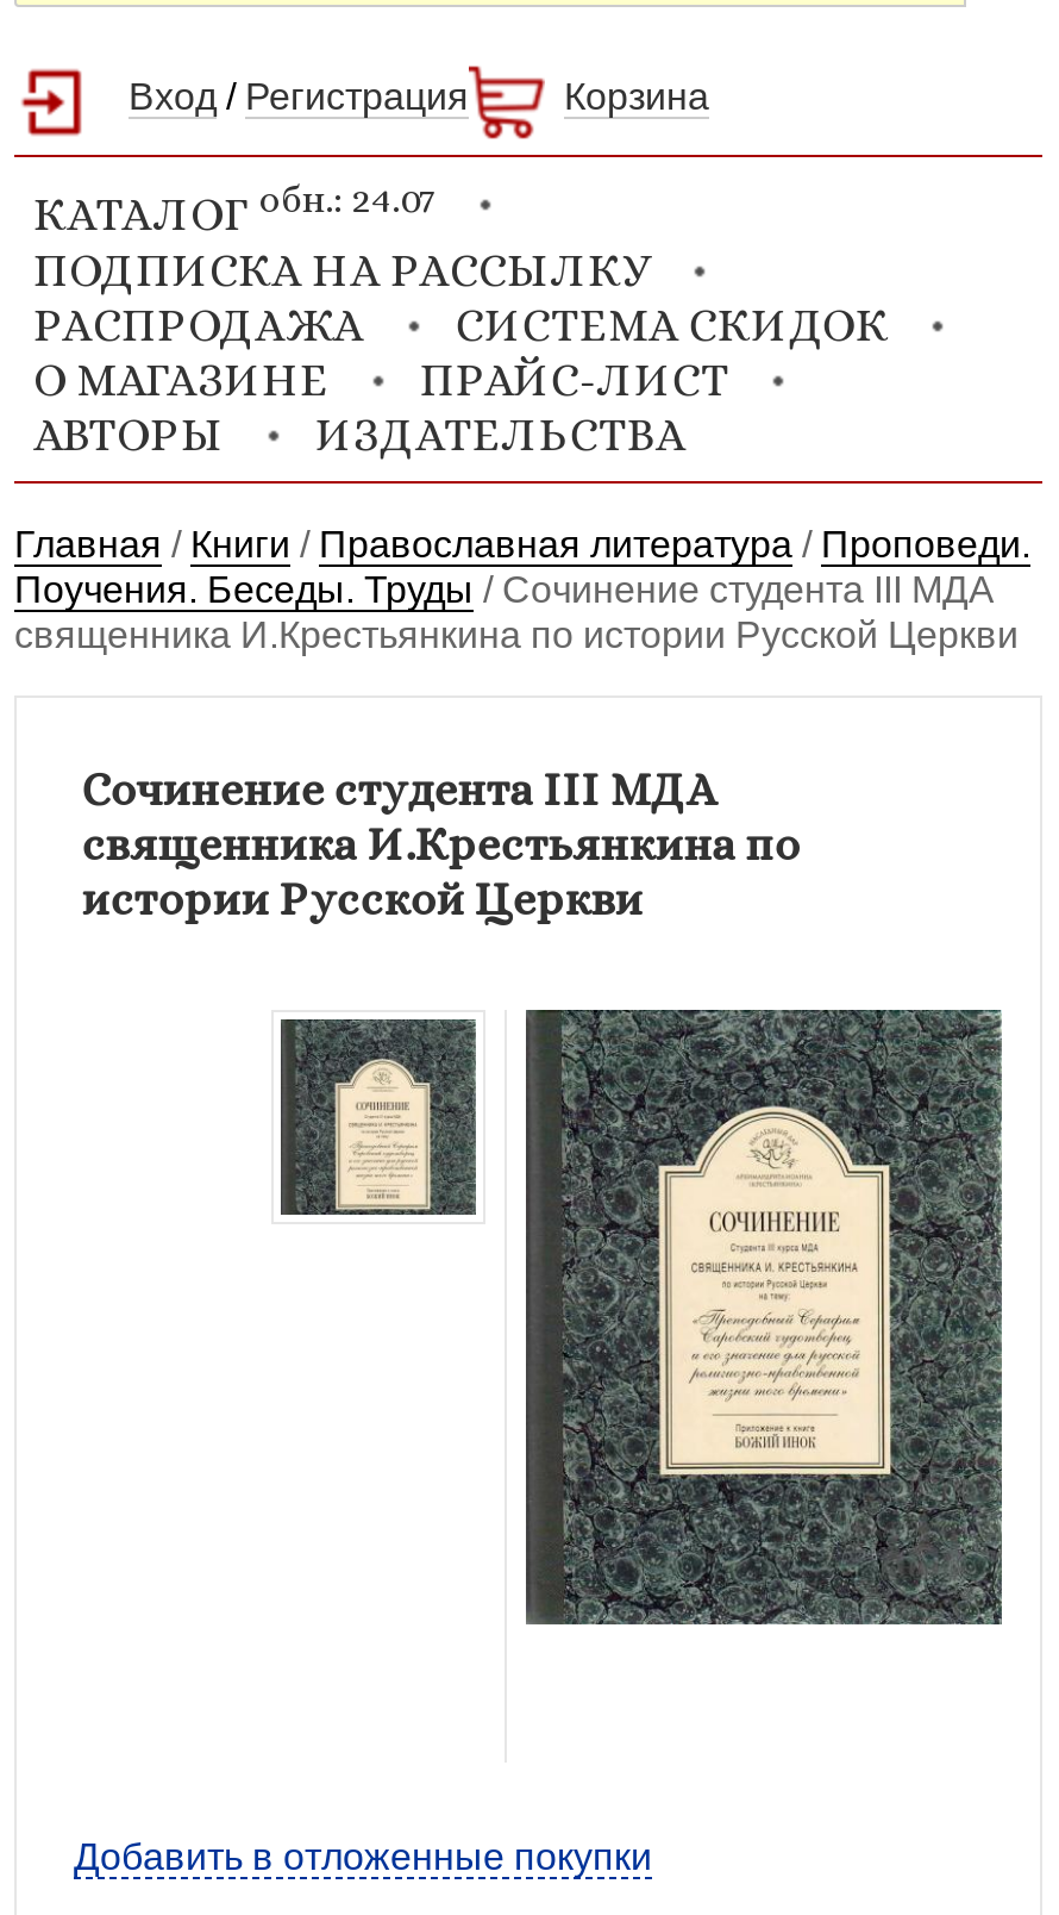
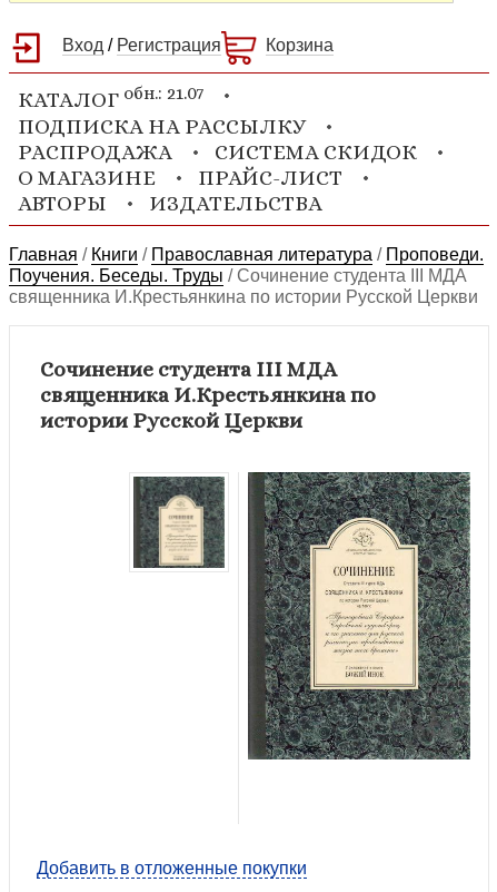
- КАТАЛОГ обн.: 24.07
+ КАТАЛОГ обн.: 21.07
